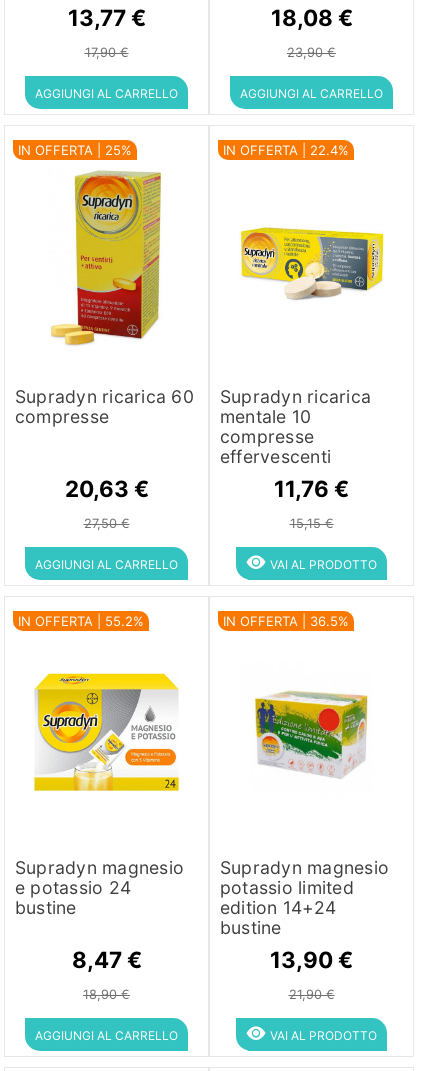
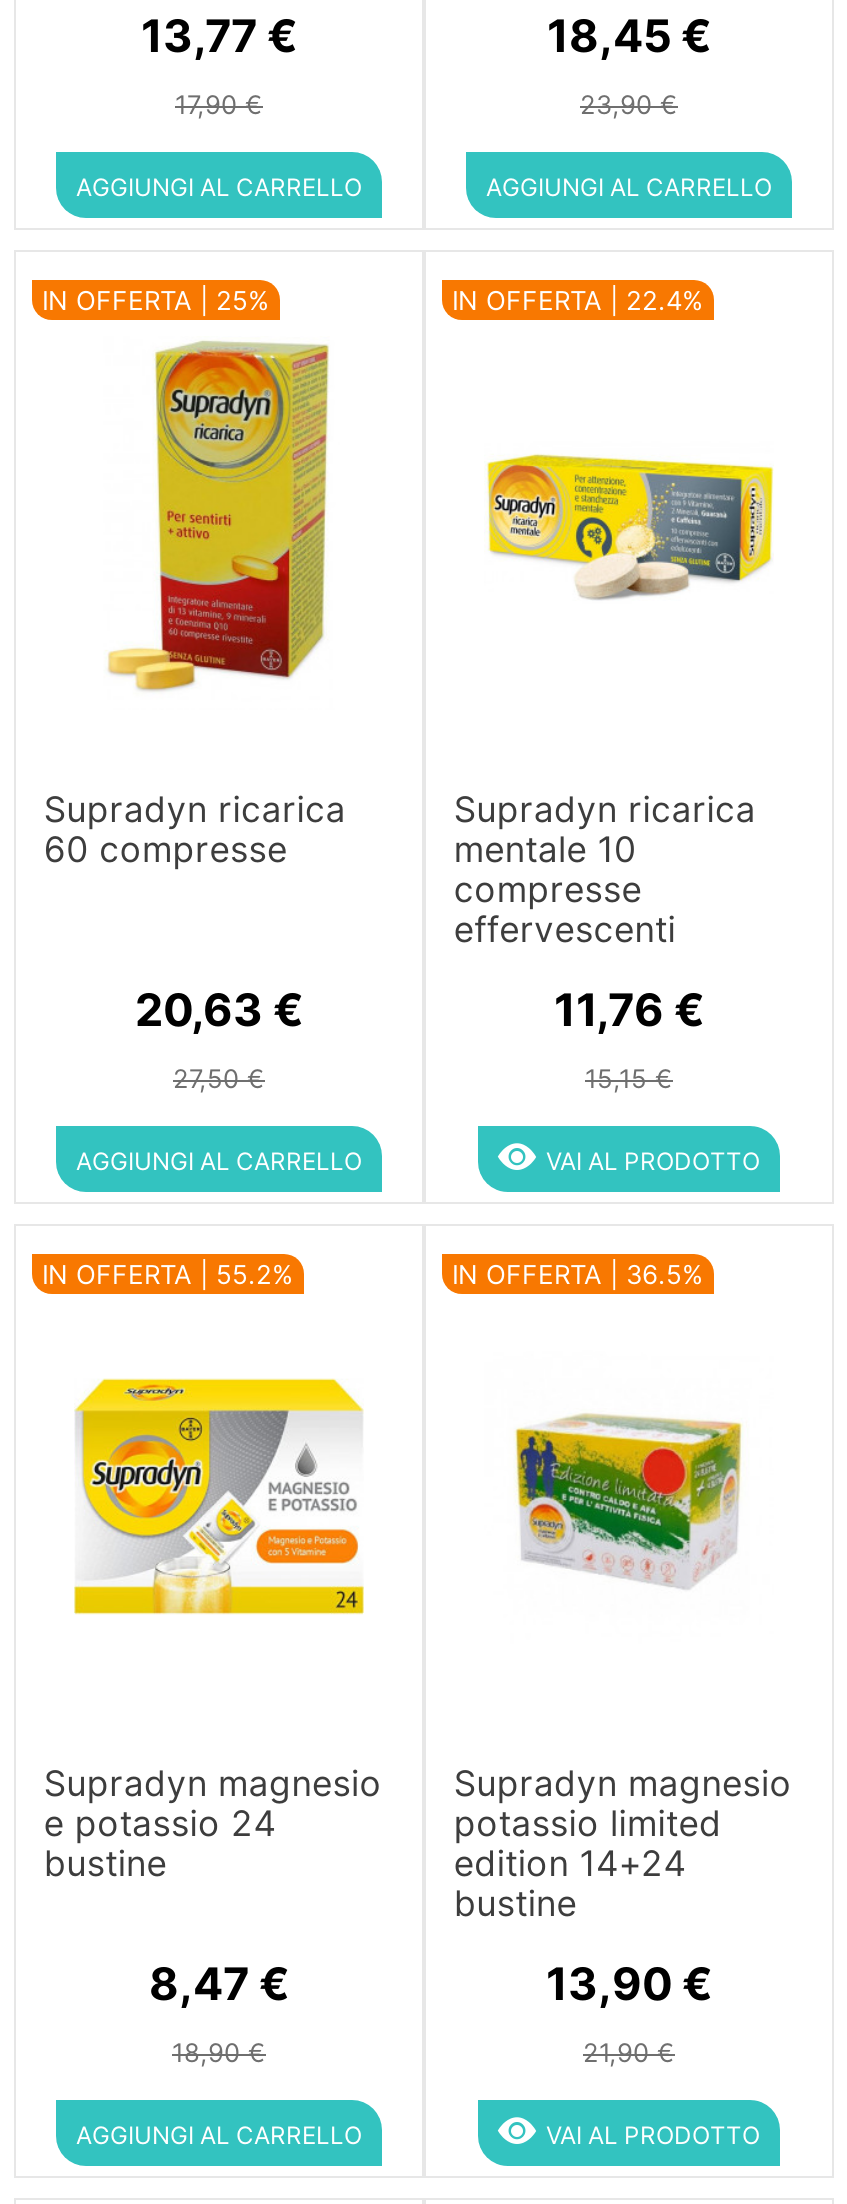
- 18,08 €
+ 18,45 €
